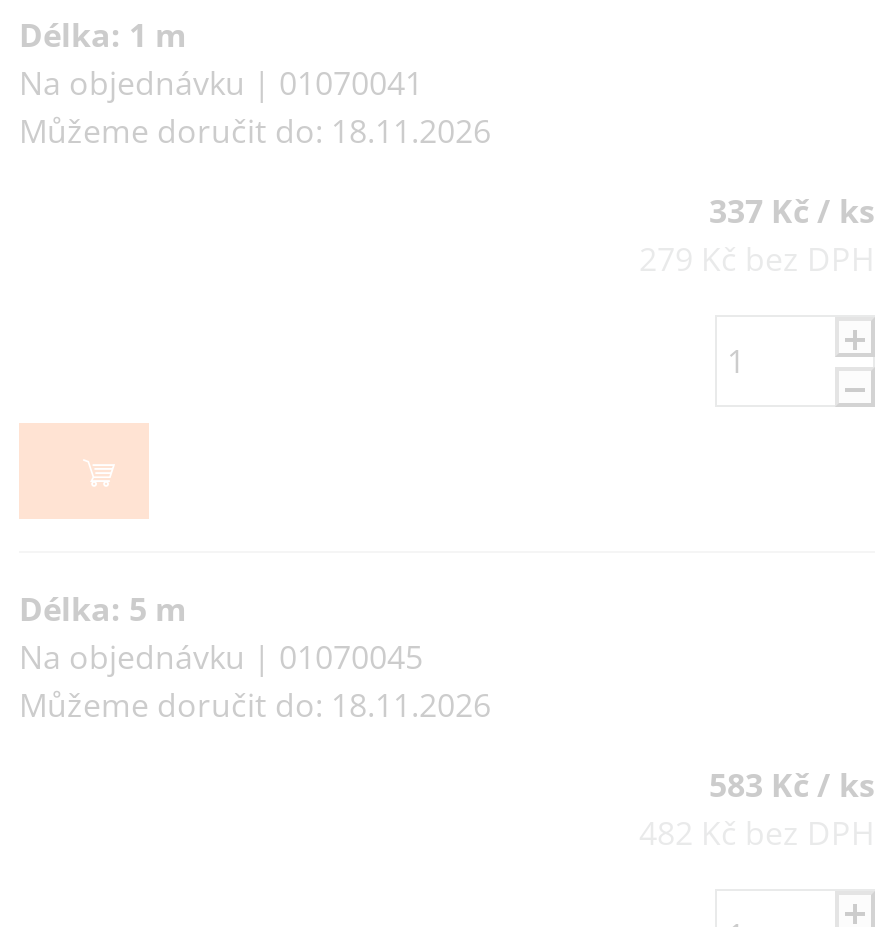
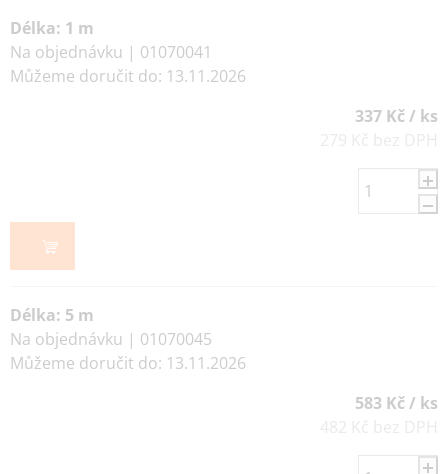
- Můžeme doručit do: 18.11.2026
+ Můžeme doručit do: 13.11.2026

- Můžeme doručit do: 18.11.2026
+ Můžeme doručit do: 13.11.2026
